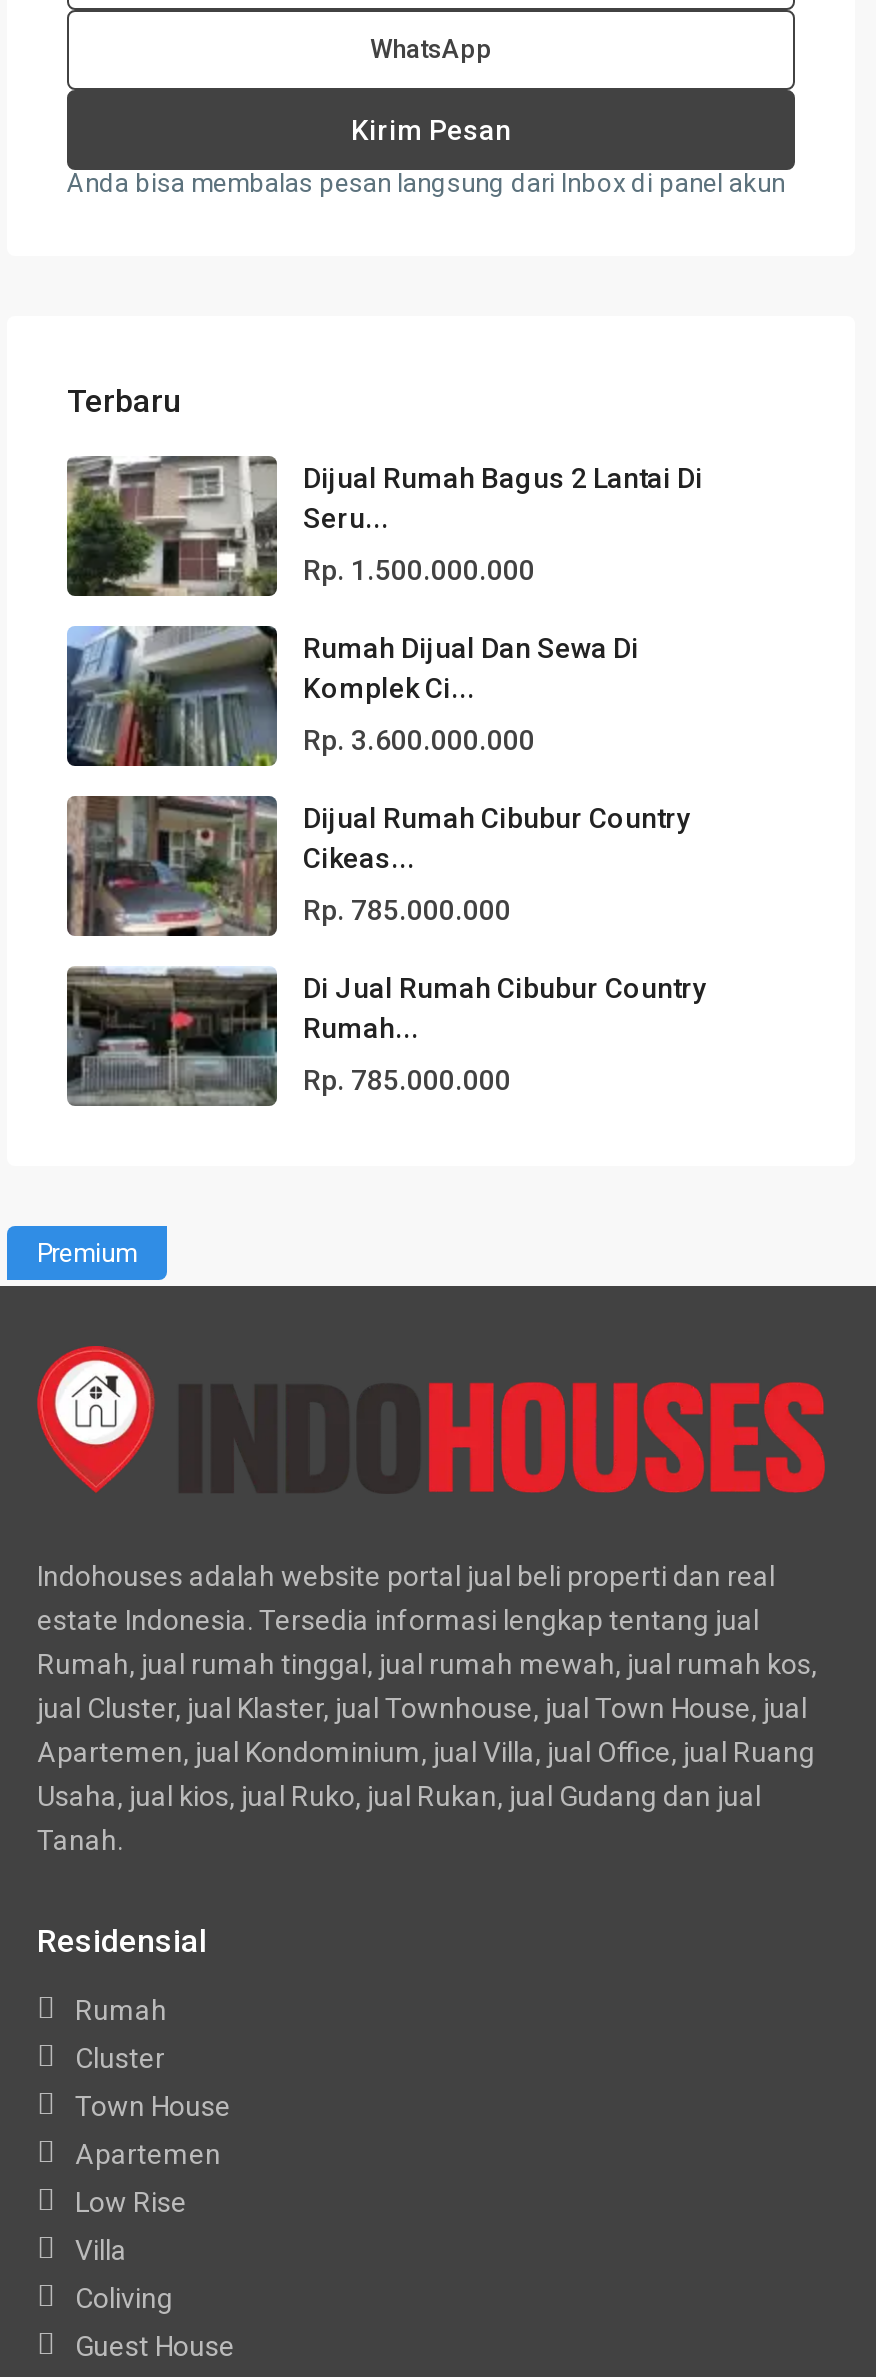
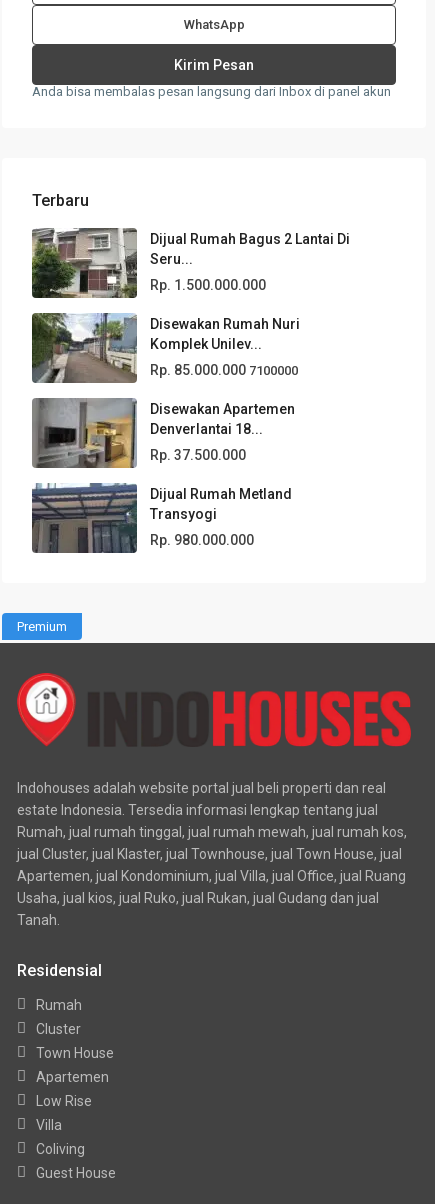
- [image]
- Rumah Dijual Dan Sewa Di
- Komplek Ci...
+ [image]
+ Disewakan Rumah Nuri
+ Komplek Unilev...

- Rp. 3.600.000.000
+ Rp. 85.000.000 7100000

- [image]
- Dijual Rumah Cibubur Country
- Cikeas...
+ [image]
+ Disewakan Apartemen
+ Denverlantai 18...

- Rp. 785.000.000
+ Rp. 37.500.000

- [image]
- Di Jual Rumah Cibubur Country
- Rumah...
+ [image]
+ Dijual Rumah Metland
+ Transyogi

- Rp. 785.000.000
+ Rp. 980.000.000
